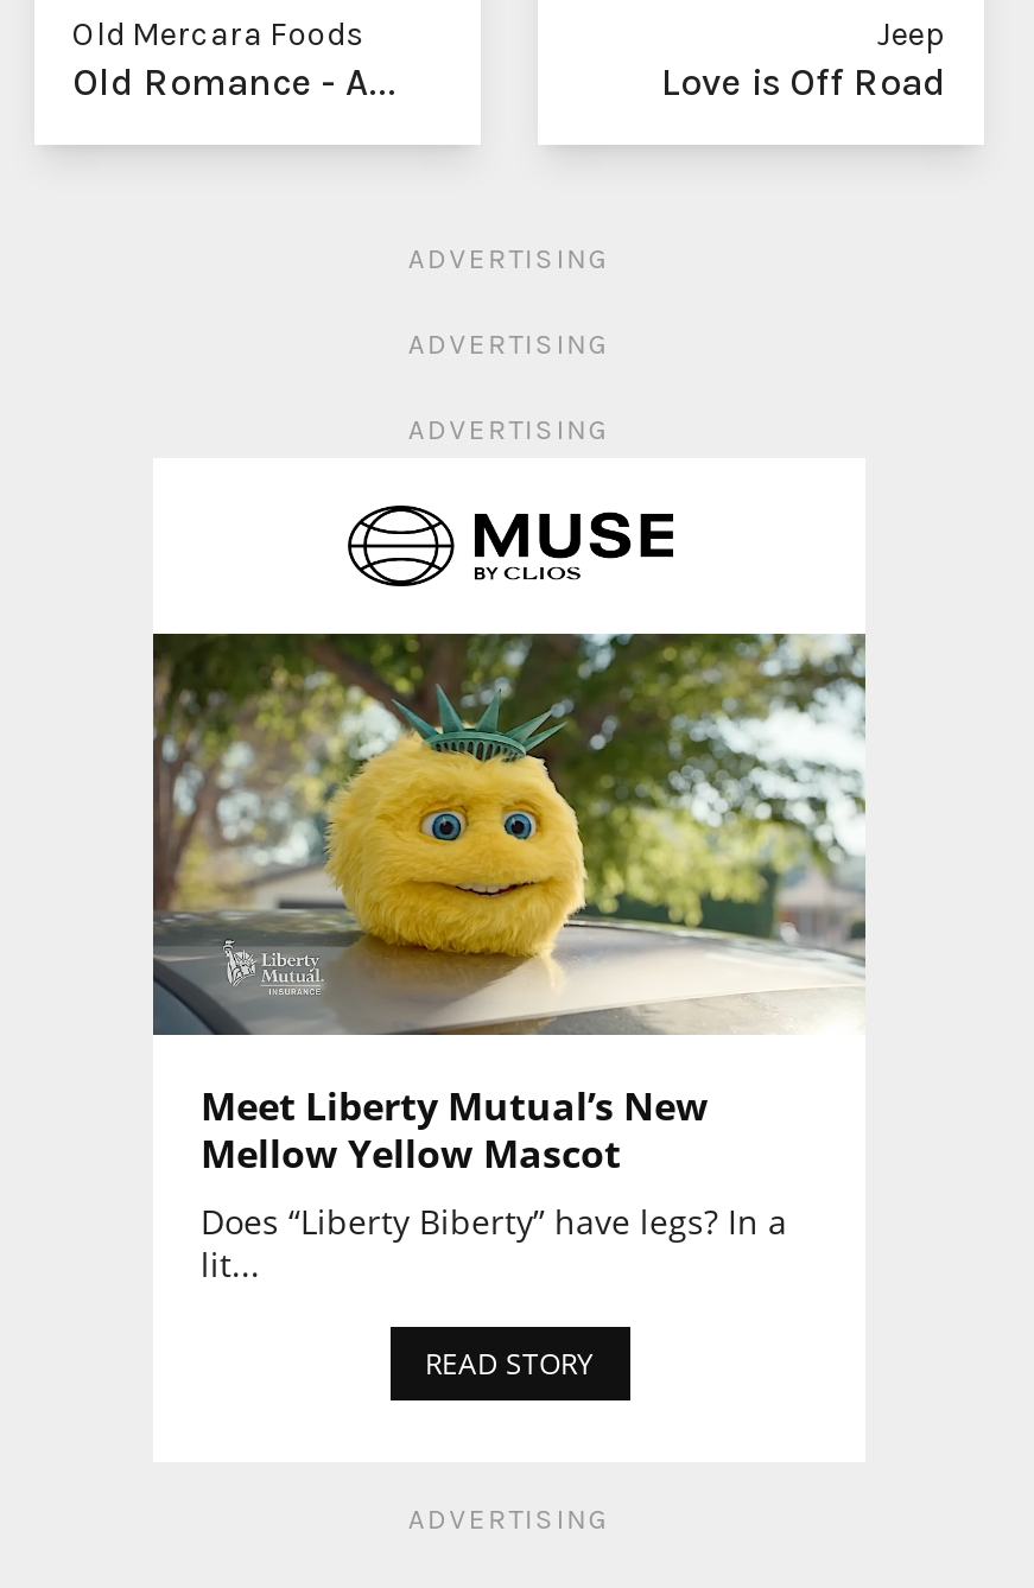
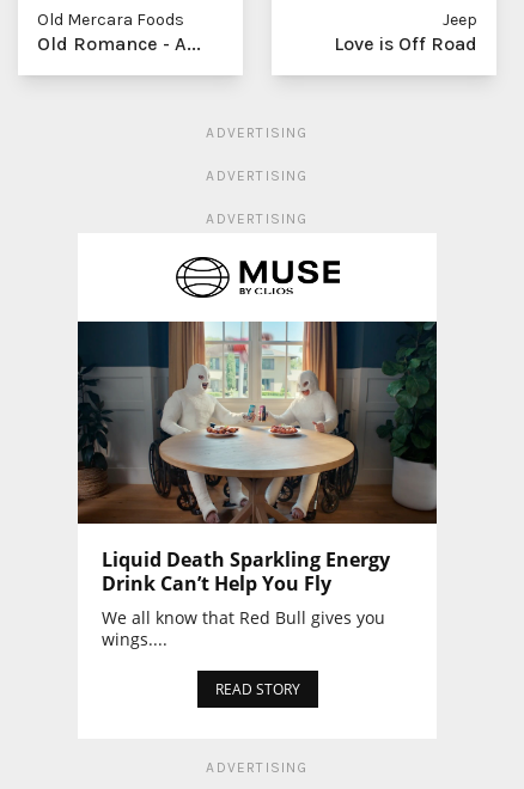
- [image]
- Meet Liberty Mutual’s New
- Mellow Yellow Mascot
- Does “Liberty Biberty” have legs? In a
- lit...
+ [image]
+ Liquid Death Sparkling Energy
+ Drink Can’t Help You Fly
+ We all know that Red Bull gives you
+ wings....
